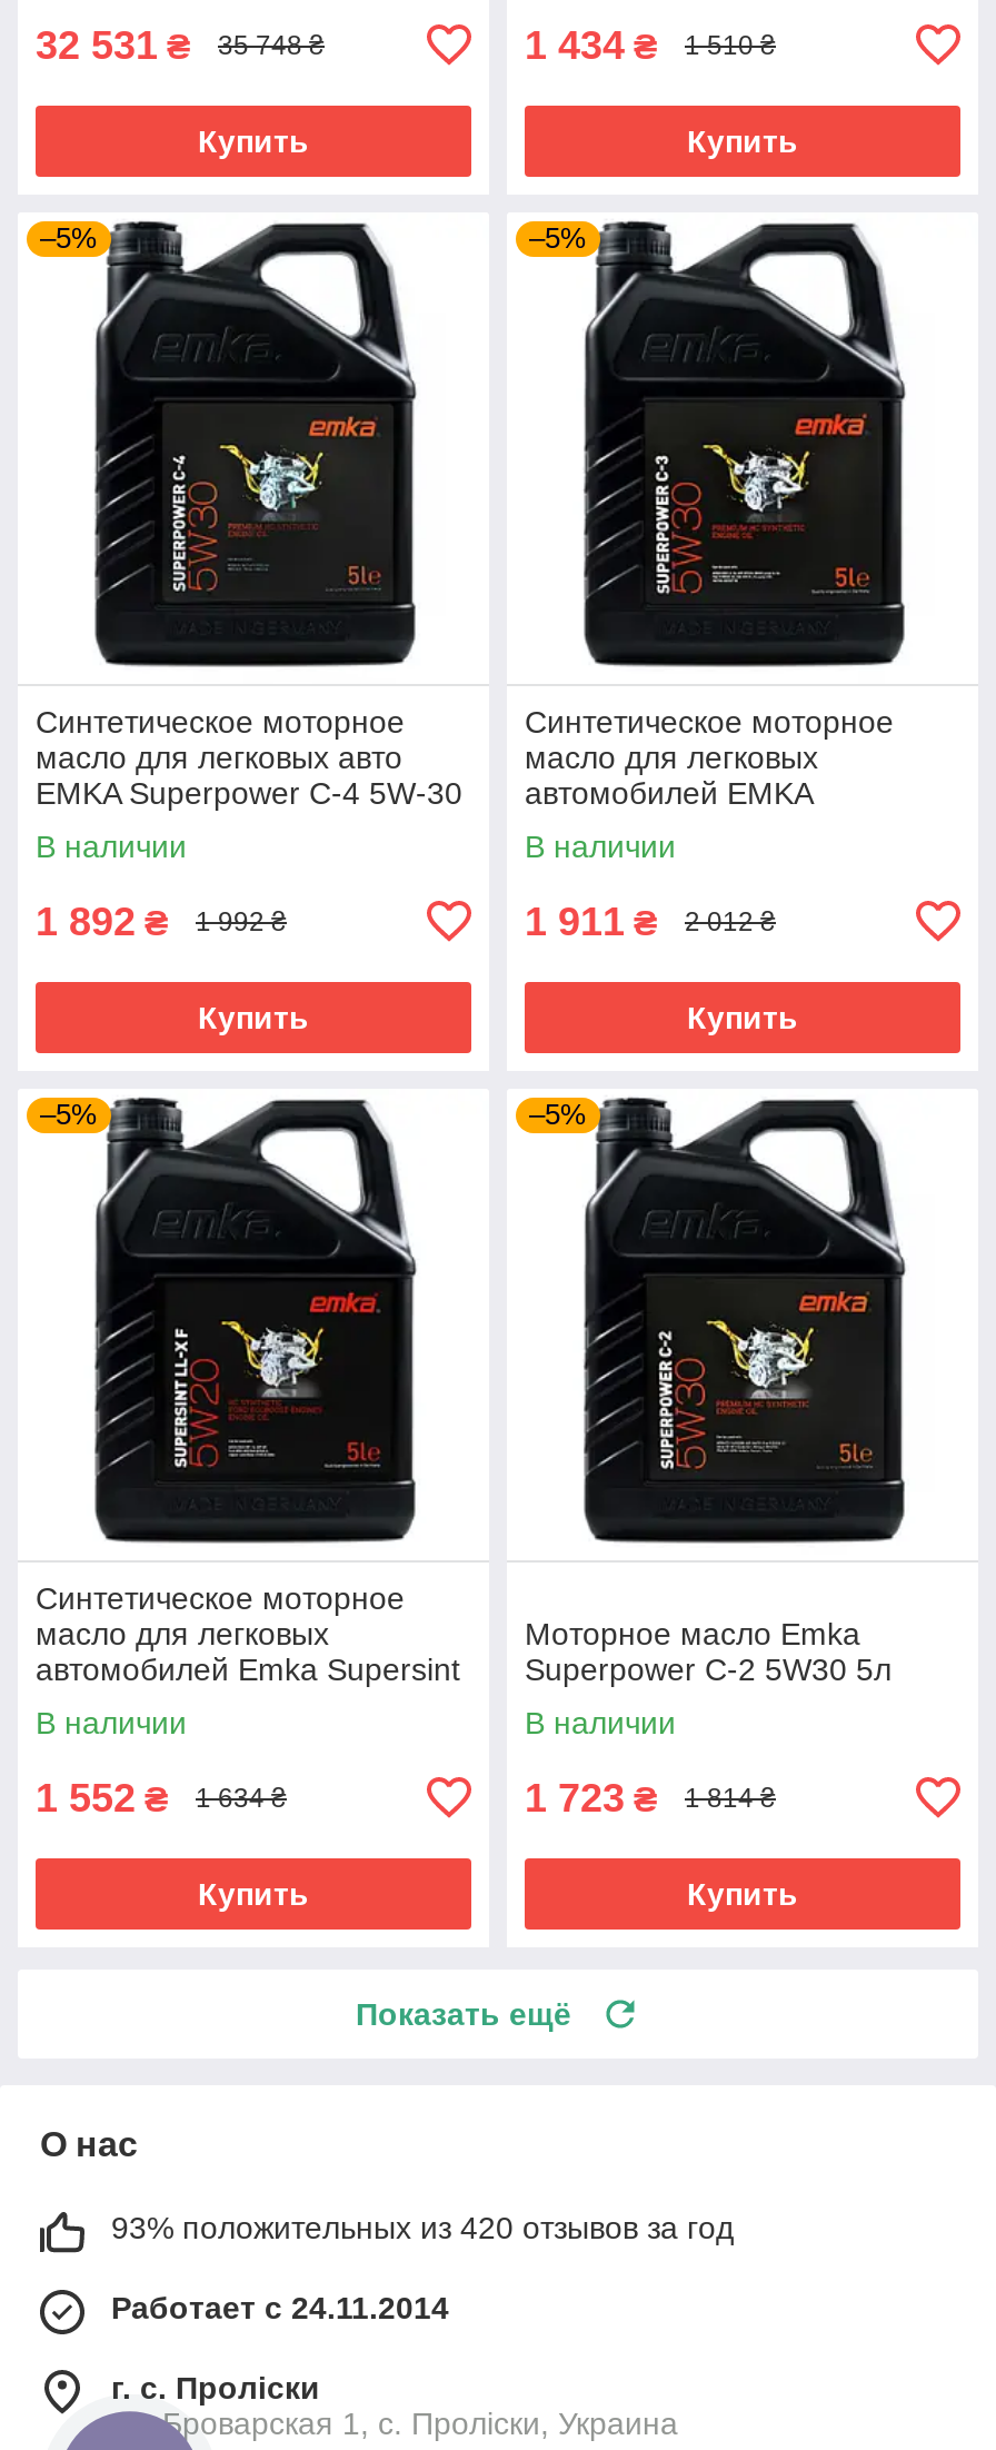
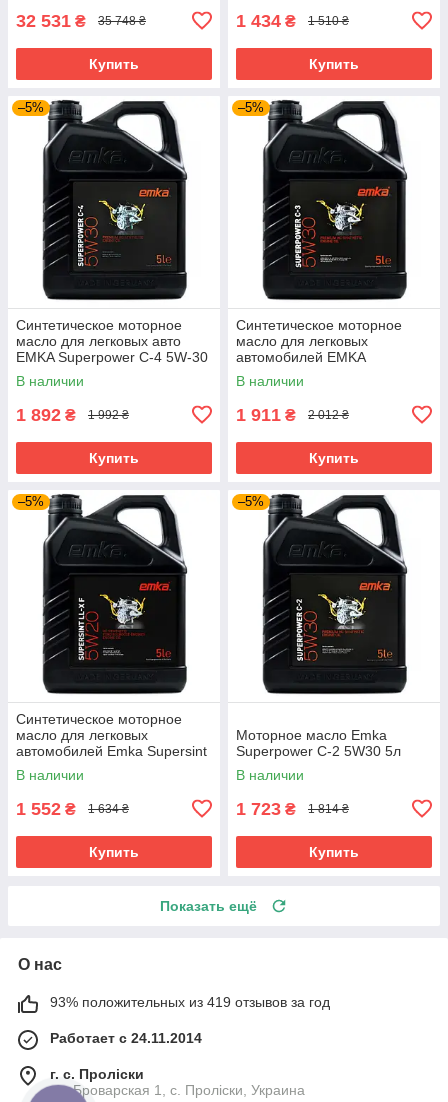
- 93% положительных из 420 отзывов за год
+ 93% положительных из 419 отзывов за год
